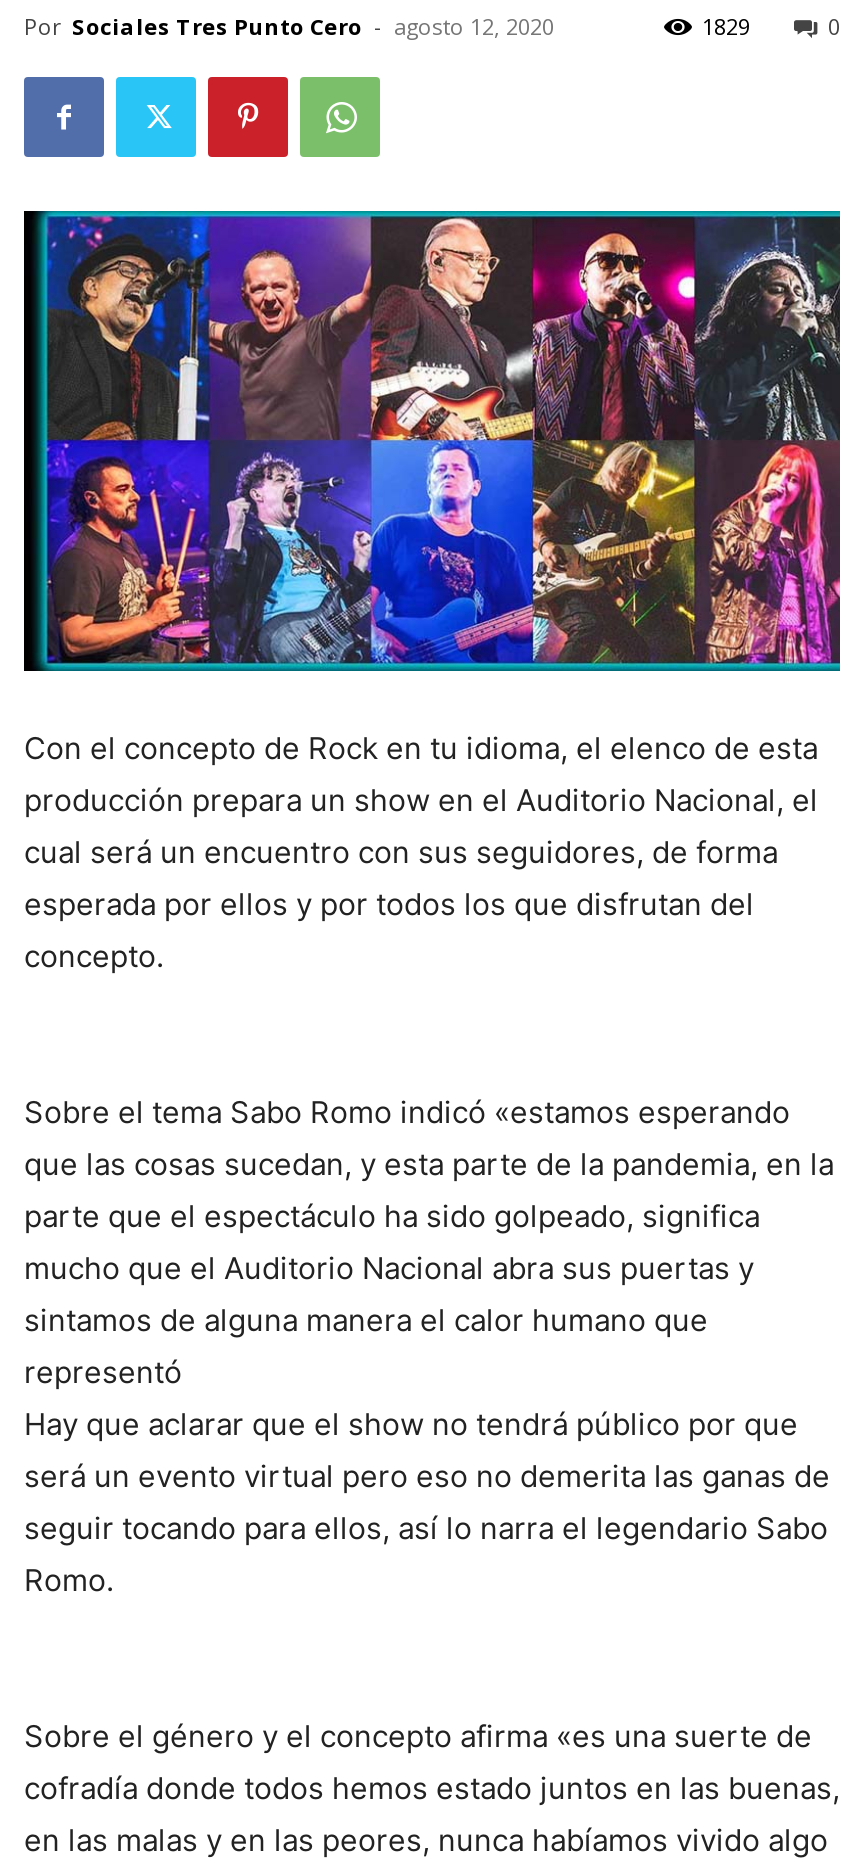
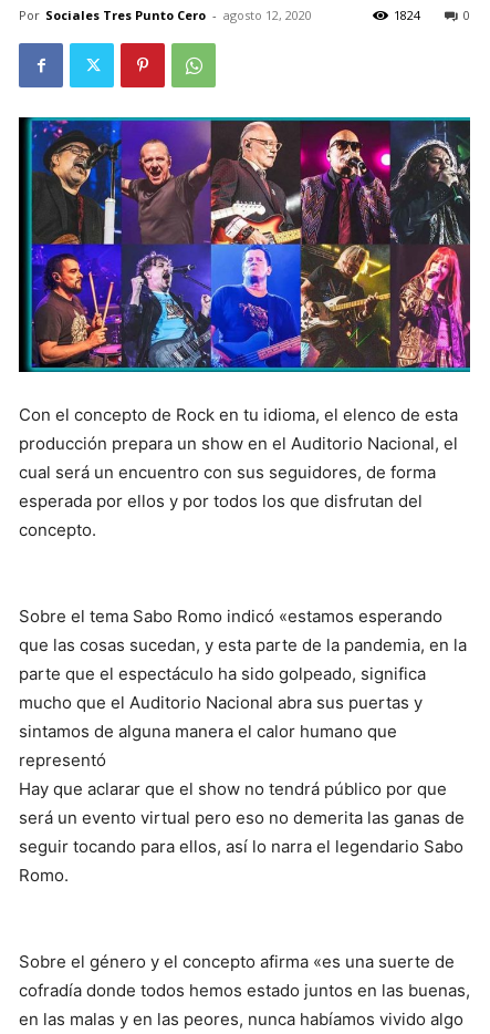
- 1829
+ 1824
